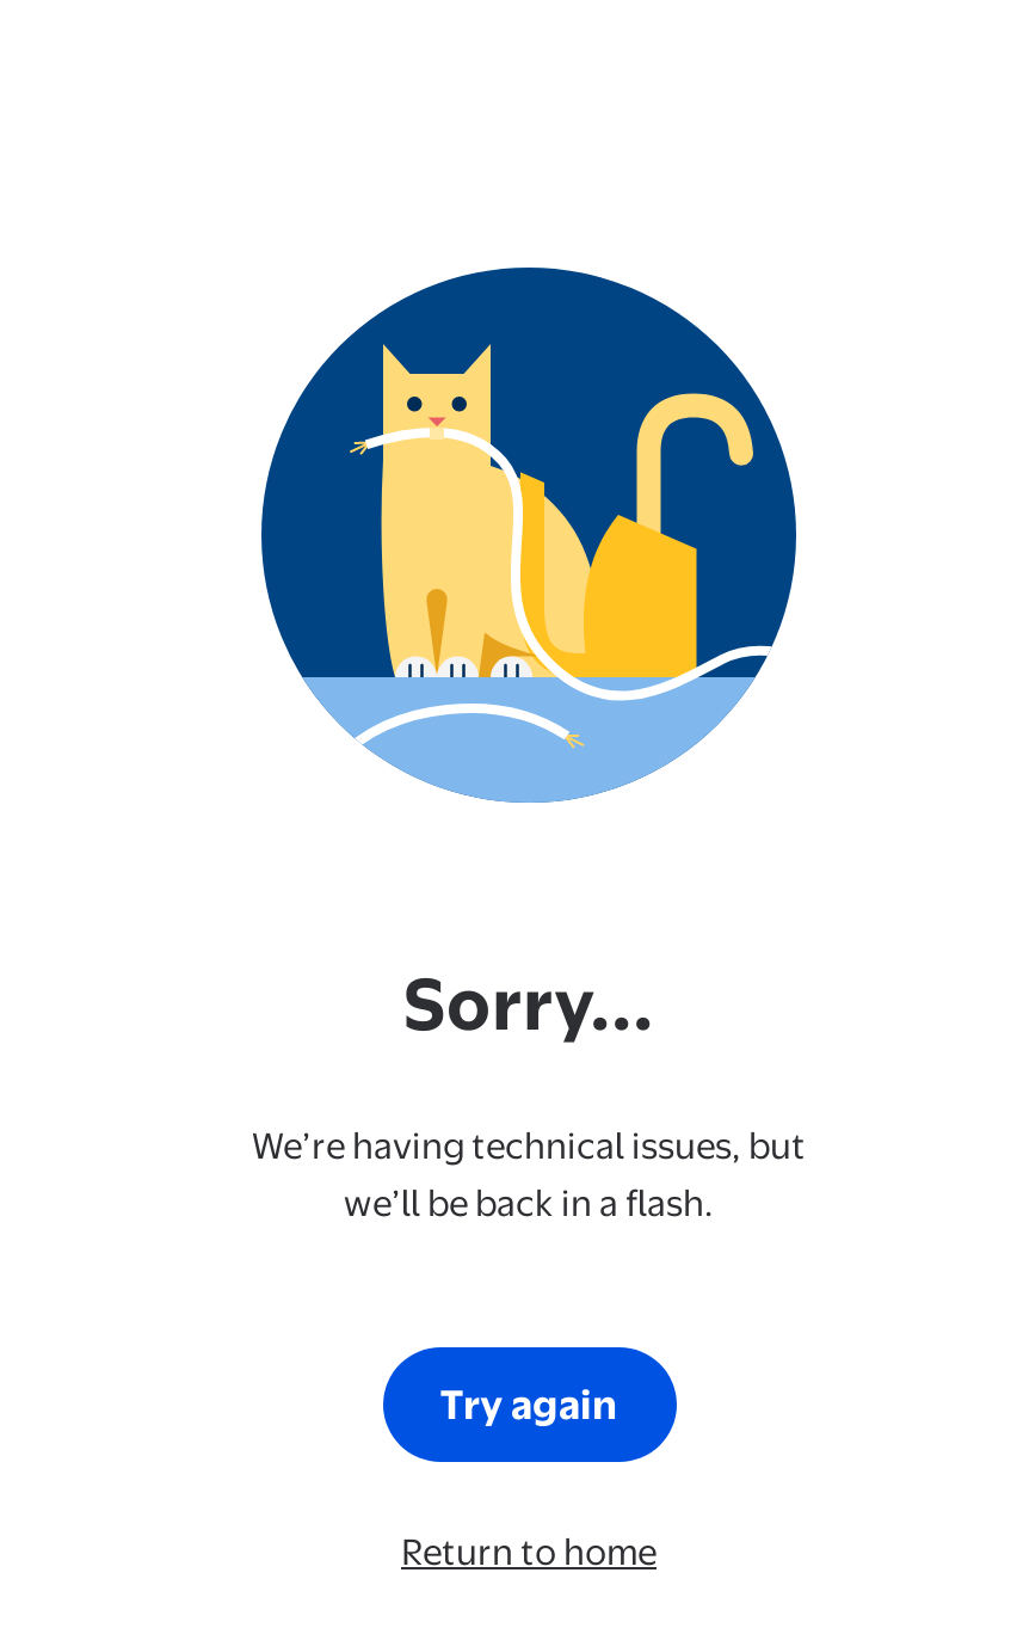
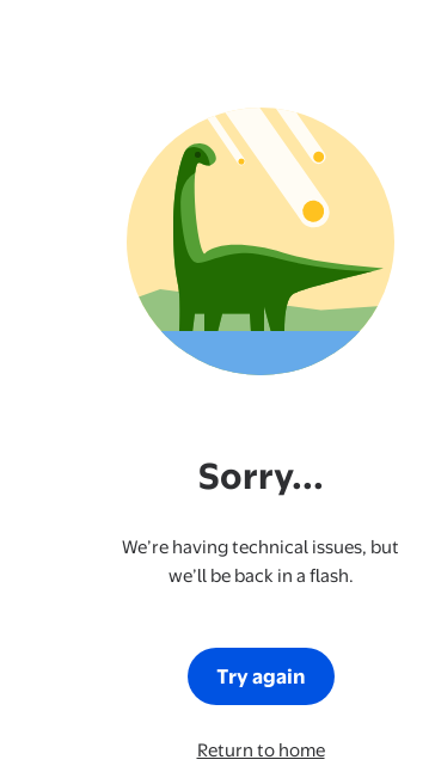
- [image]
+ [image]
